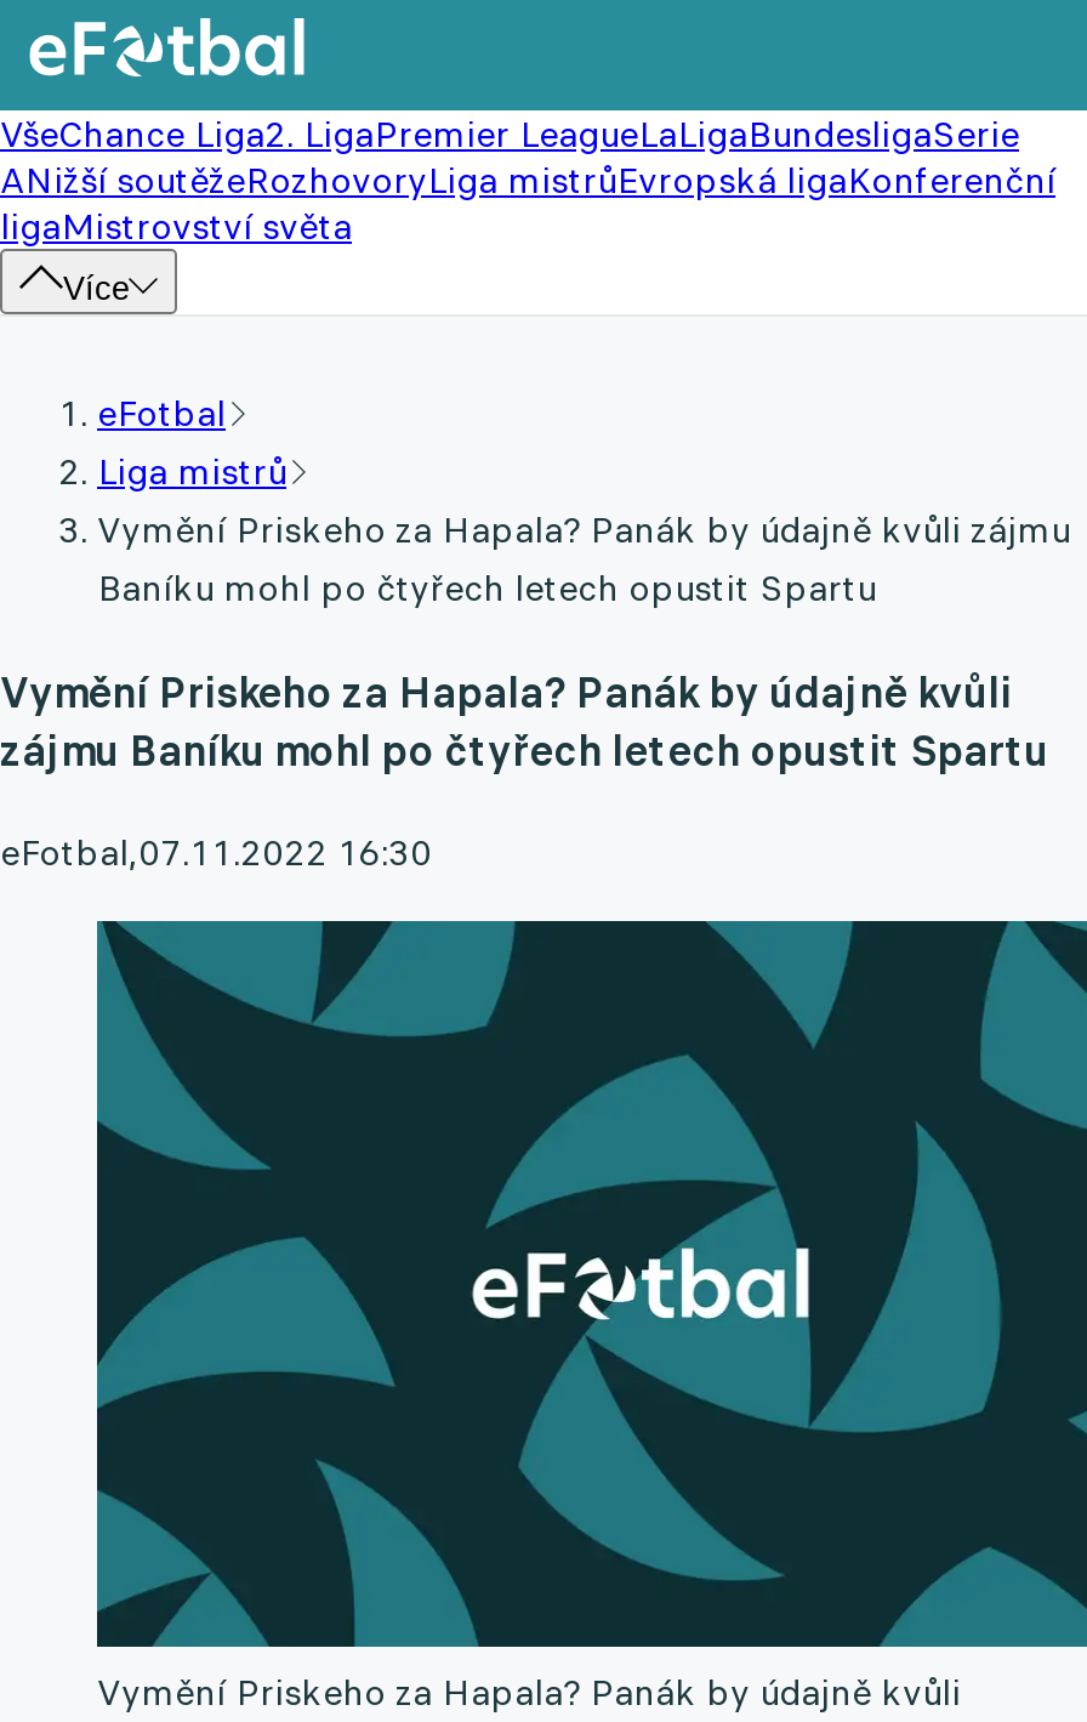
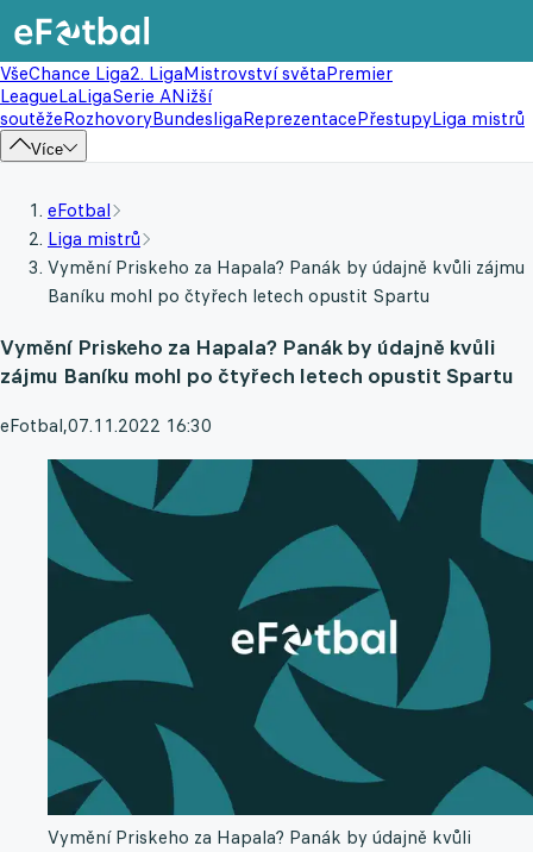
- VšeChance Liga2. LigaPremier LeagueLaLigaBundesligaSerie
- ANižší soutěžeRozhovoryLiga mistrůEvropská ligaKonferenční
- ligaMistrovství světa
+ VšeChance Liga2. LigaMistrovství světaPremier
+ LeagueLaLigaSerie ANižší
+ soutěžeRozhovoryBundesligaReprezentacePřestupyLiga mistrů
